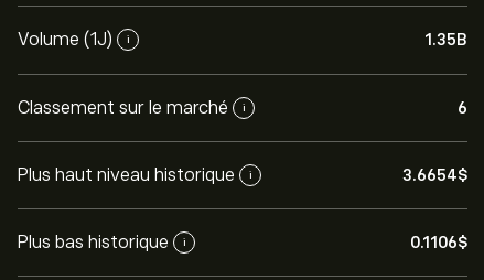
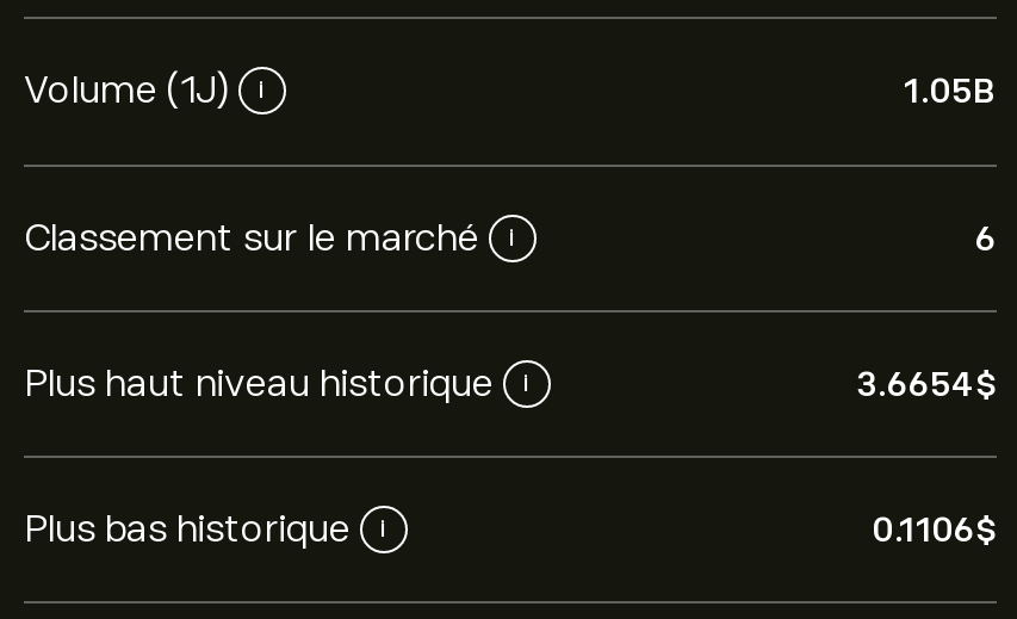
- 1.35B
+ 1.05B
